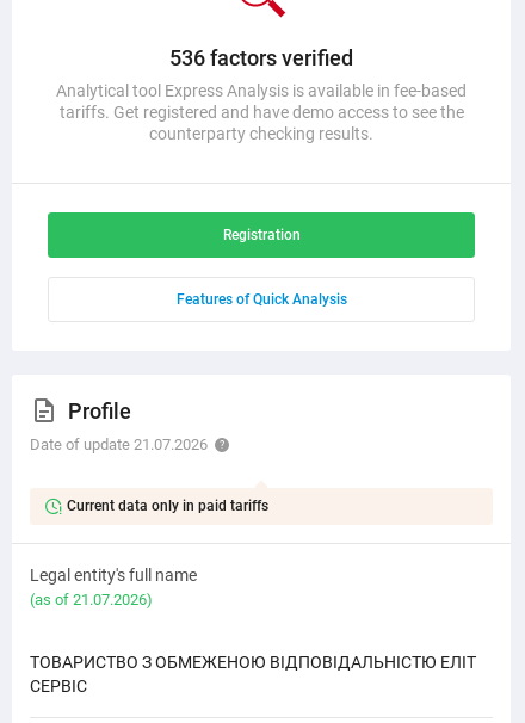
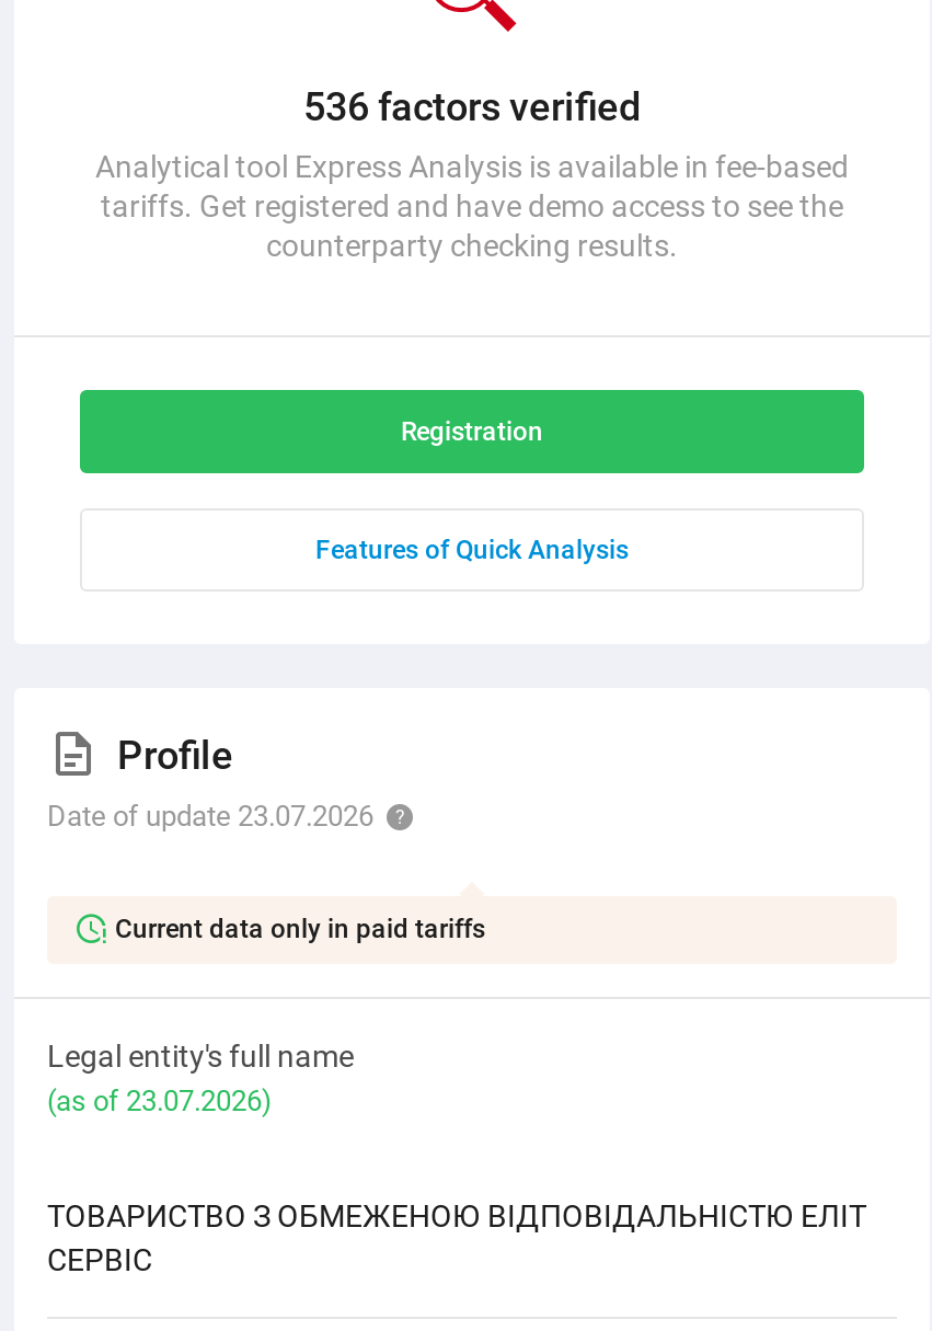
- Date of update 21.07.2026
+ Date of update 23.07.2026

- (as of 21.07.2026)
+ (as of 23.07.2026)
